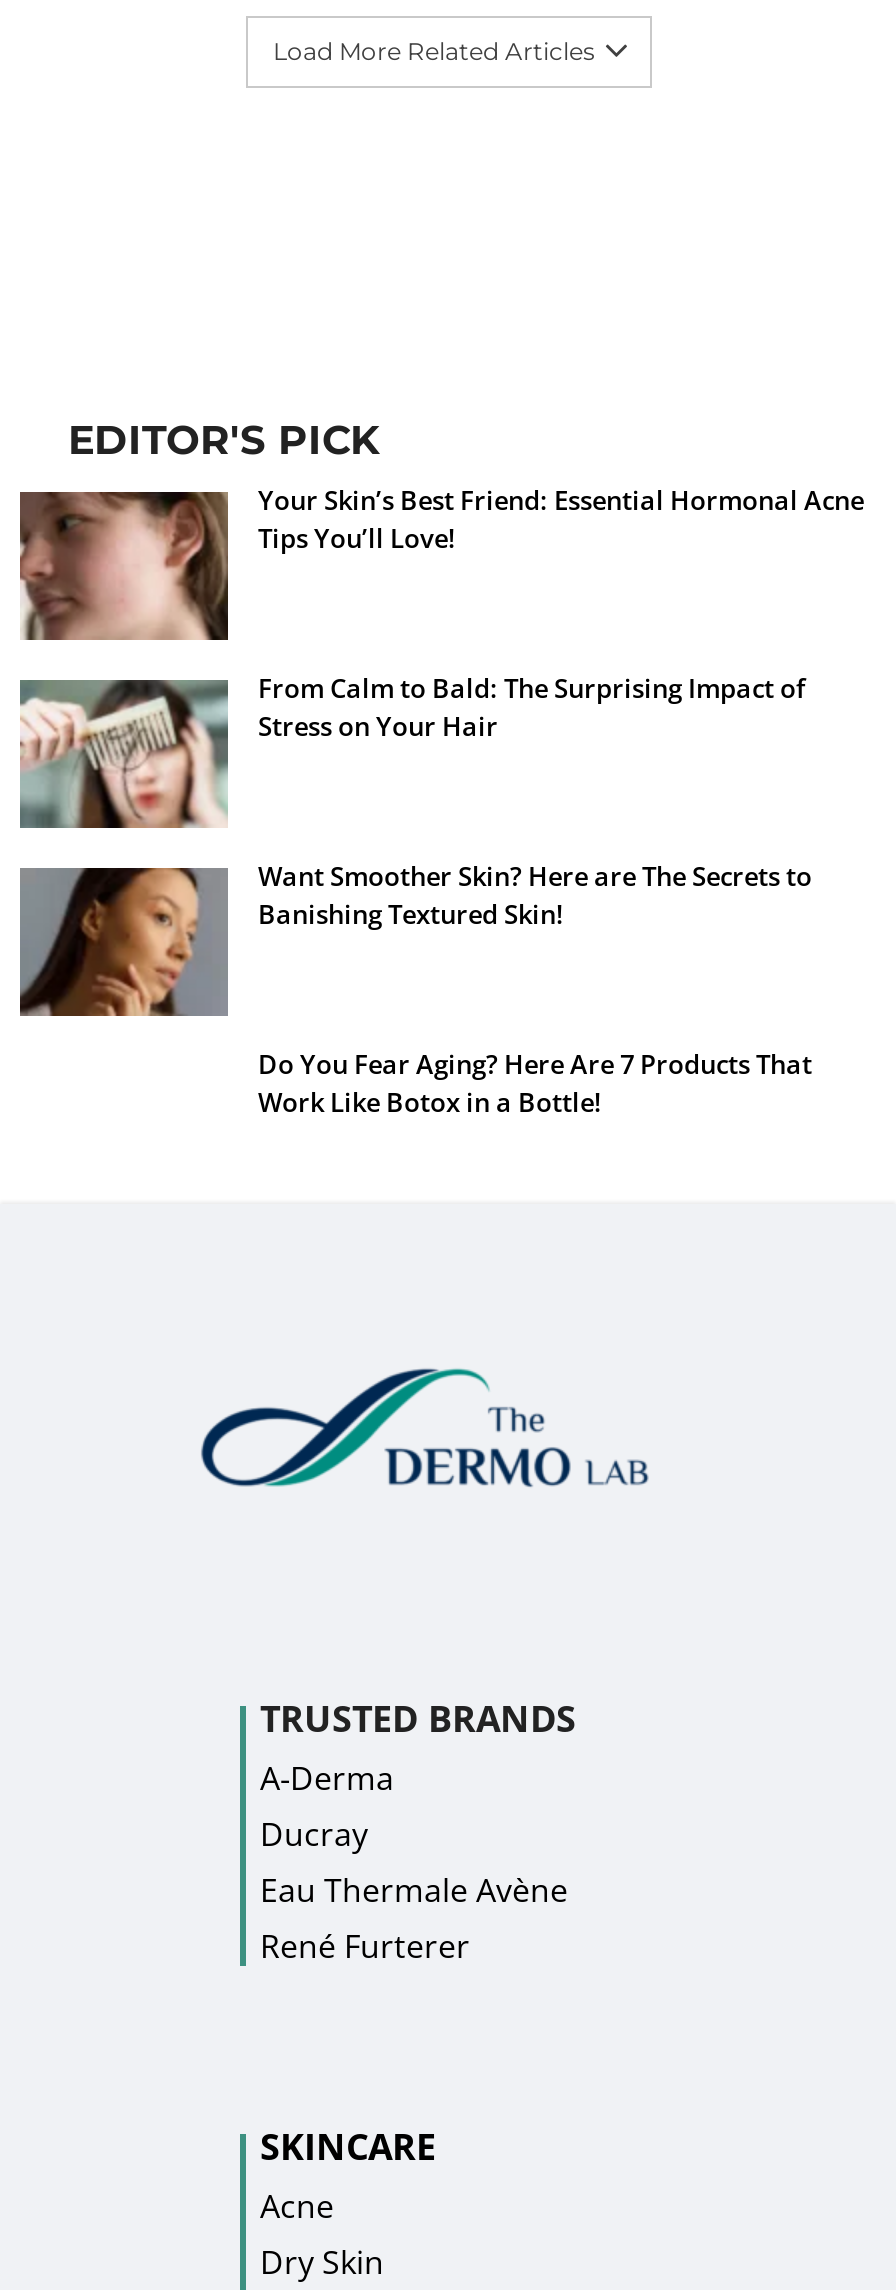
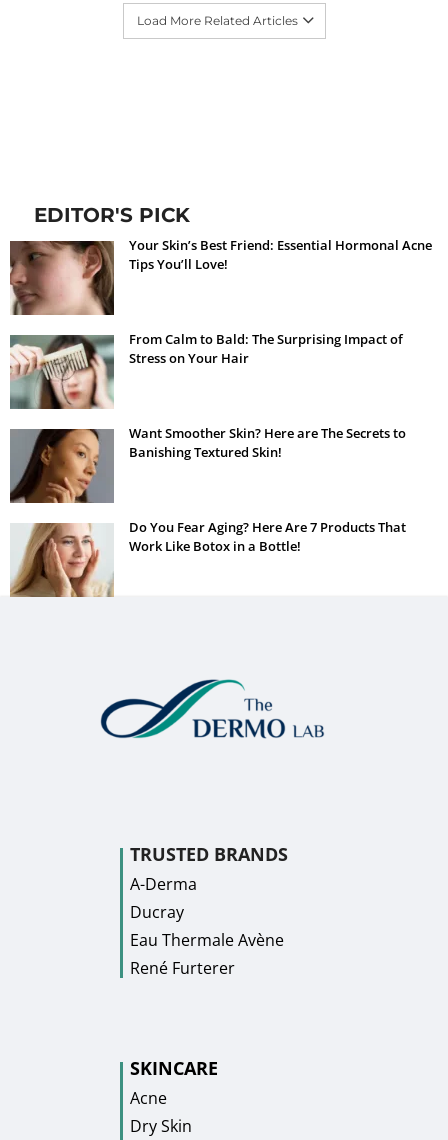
+ [image]
